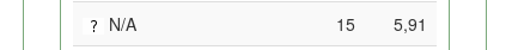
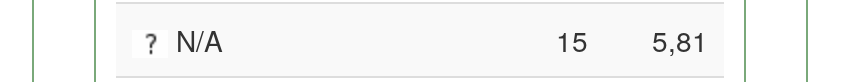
- 15 5,91
+ 15 5,81
